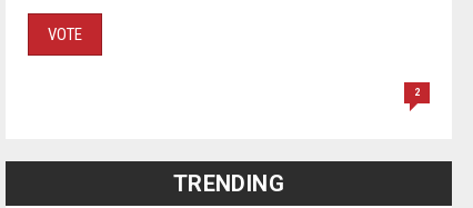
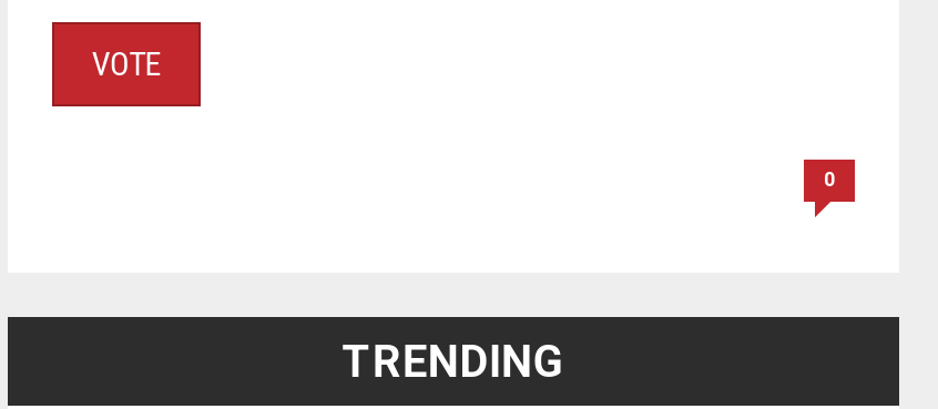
- 2
+ 0
